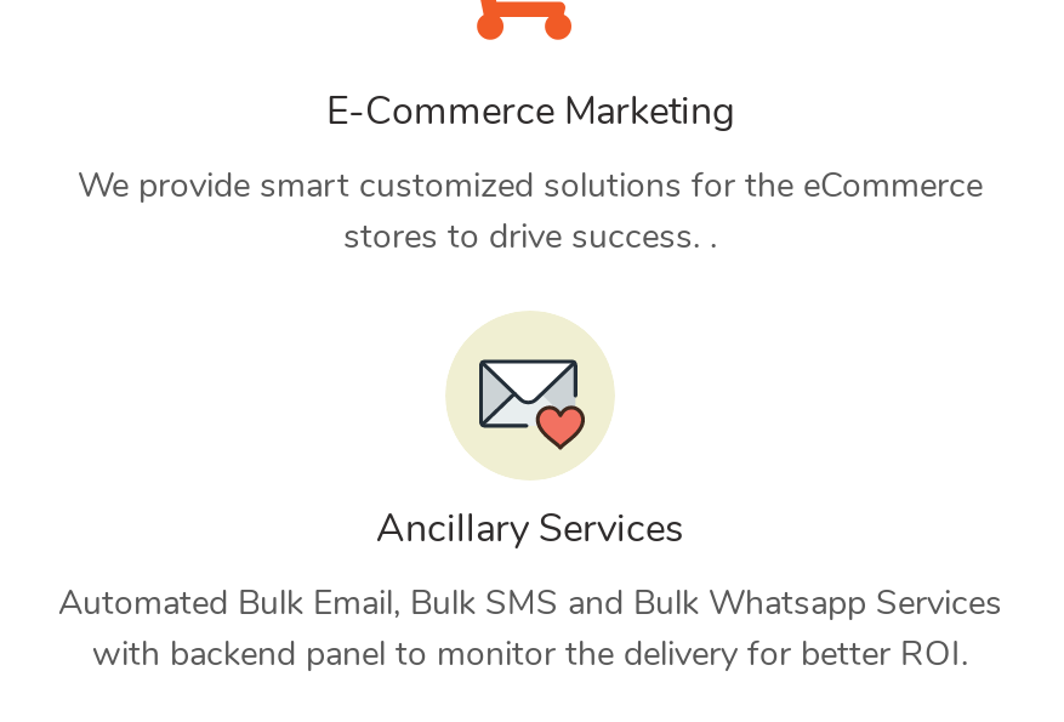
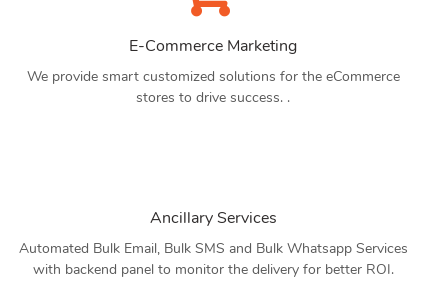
- [image]
